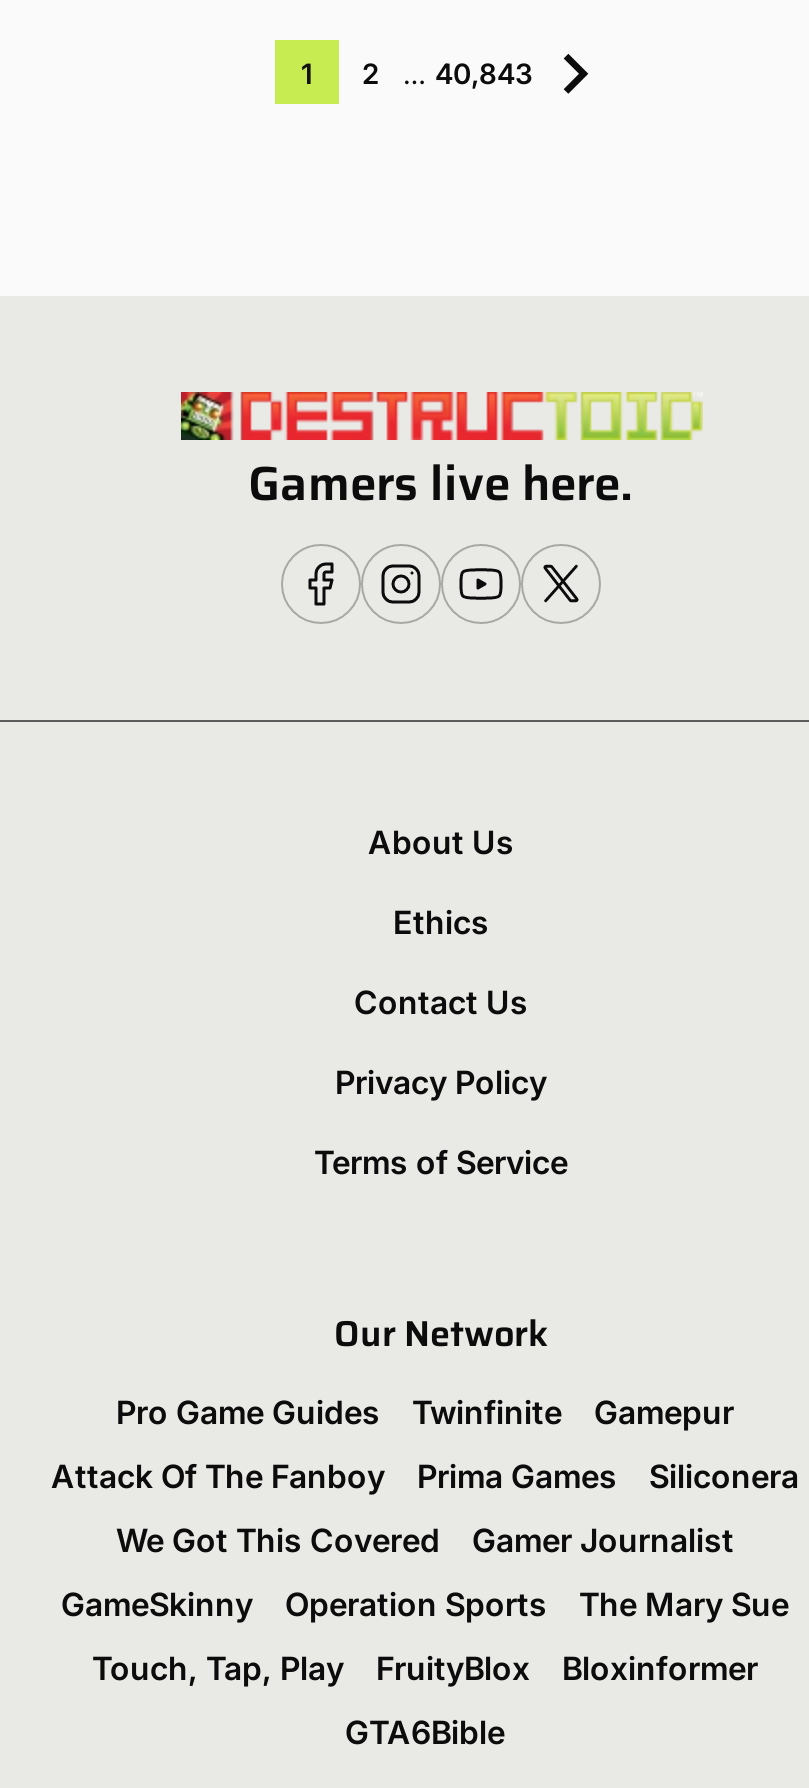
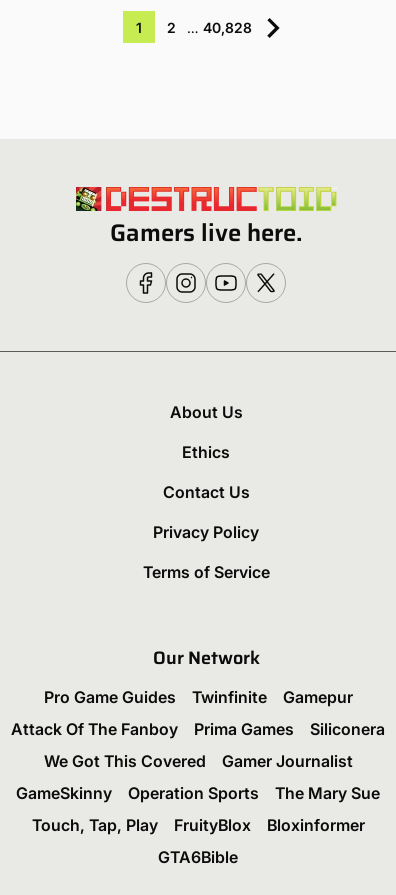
- 1 2 … 40,843
+ 1 2 … 40,828
